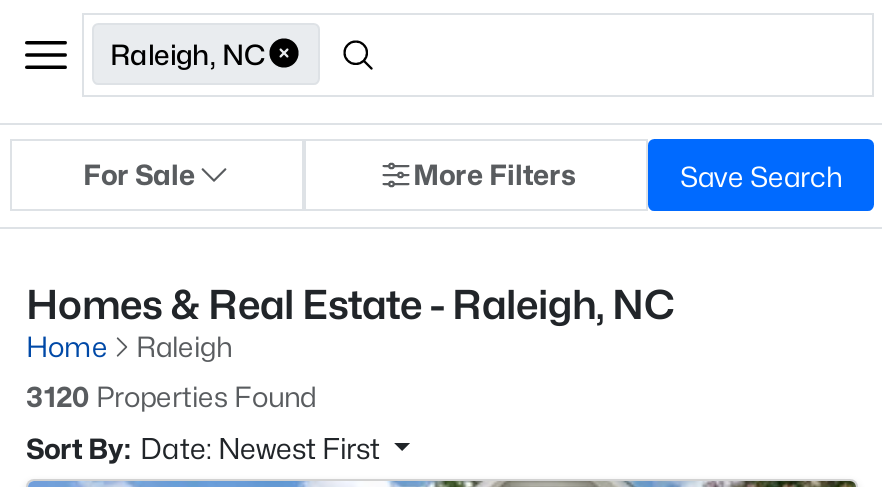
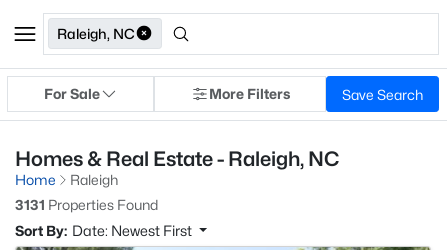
- 3120 Properties Found
+ 3131 Properties Found
